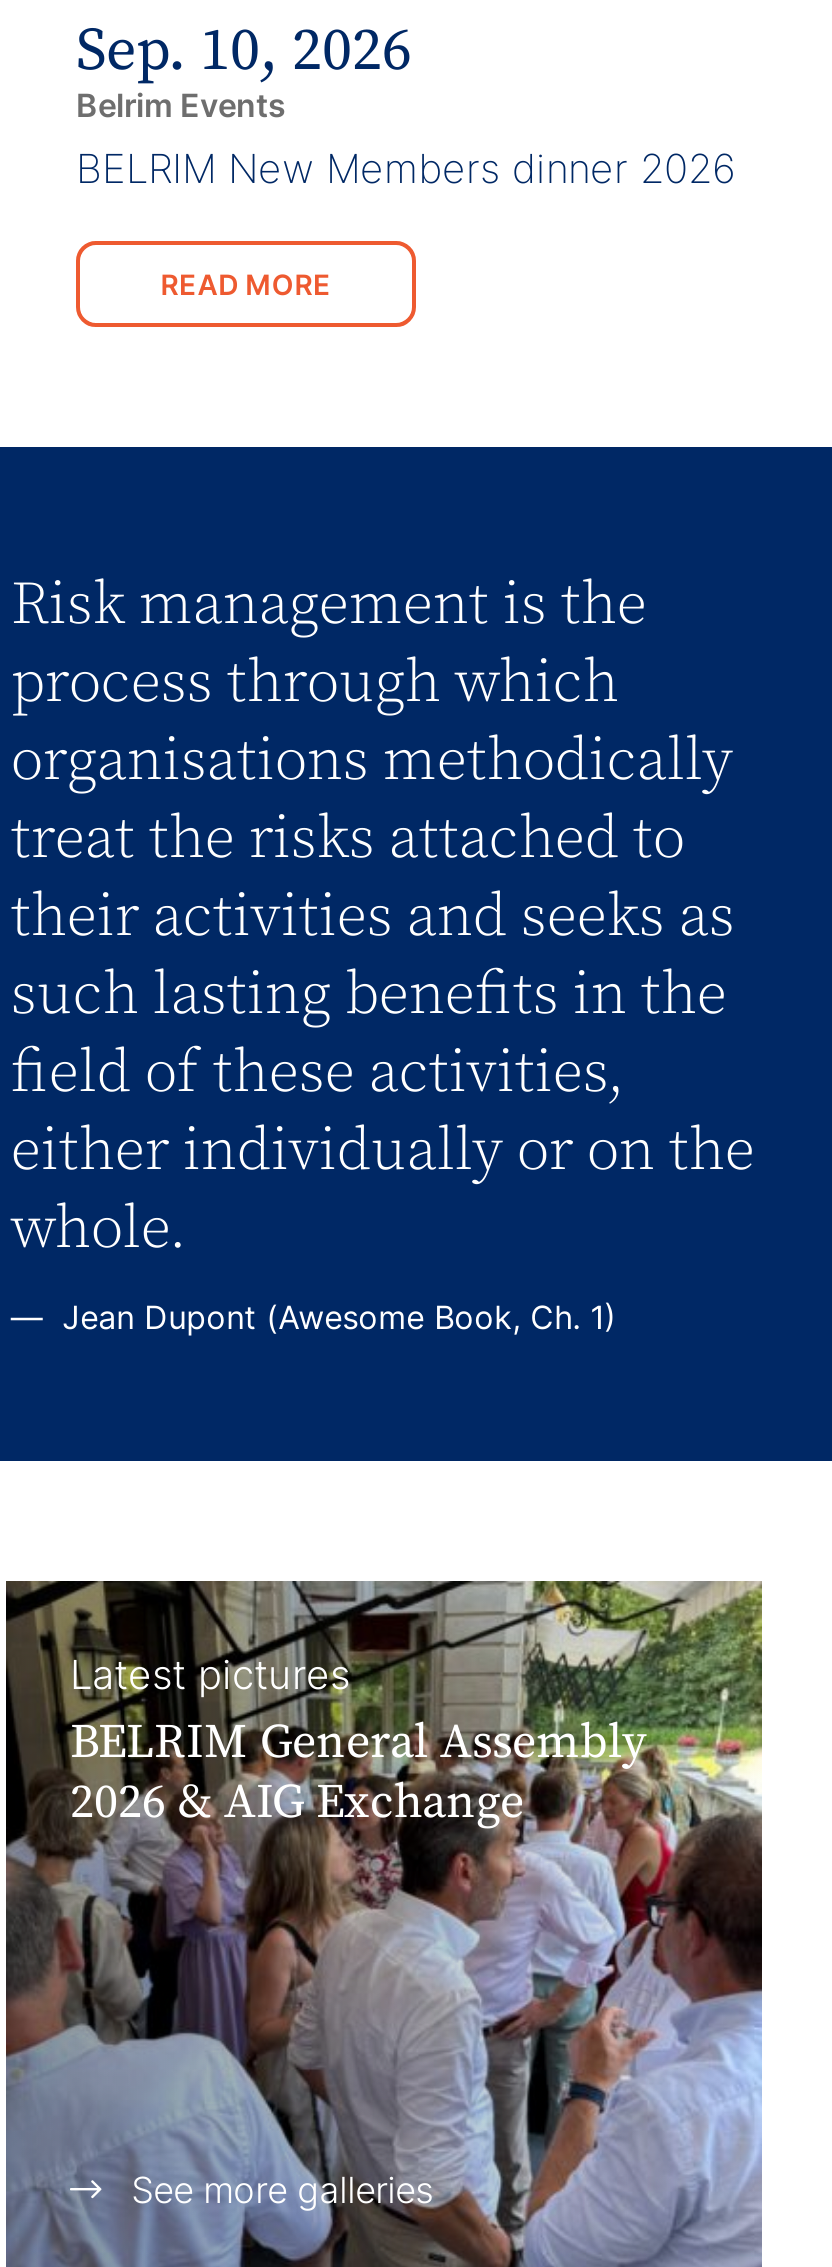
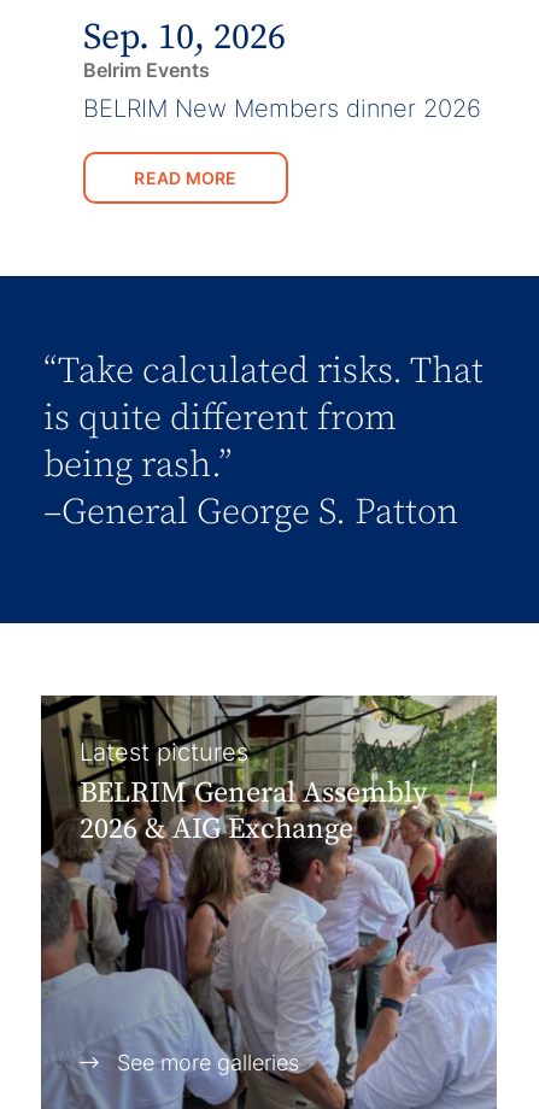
- Risk management is the
- process through which
- organisations methodically
- treat the risks attached to
- their activities and seeks as
- such lasting benefits in the
- field of these activities,
- either individually or on the
- whole.
- Jean Dupont (Awesome Book, Ch. 1)
+ “Take calculated risks. That
+ is quite different from
+ being rash.”
+ –General George S. Patton
